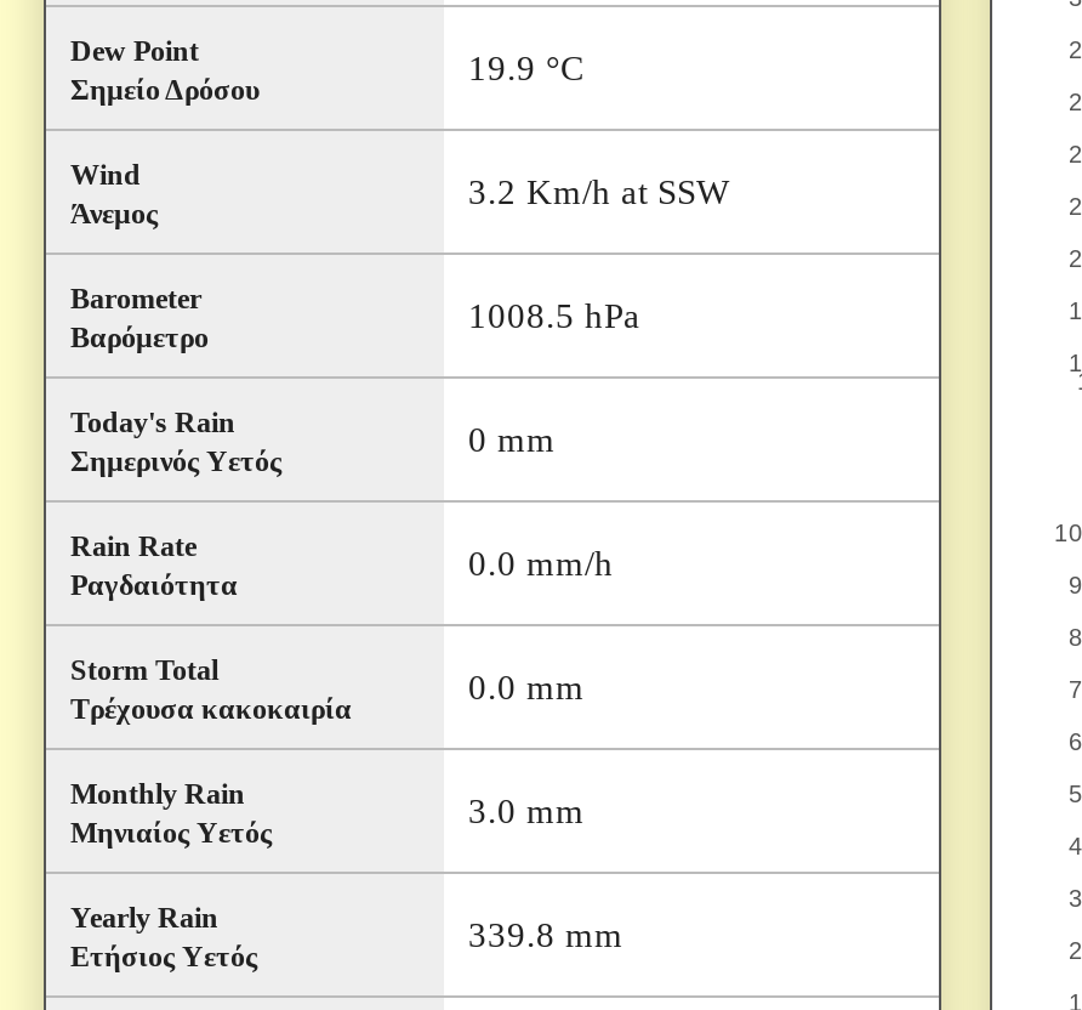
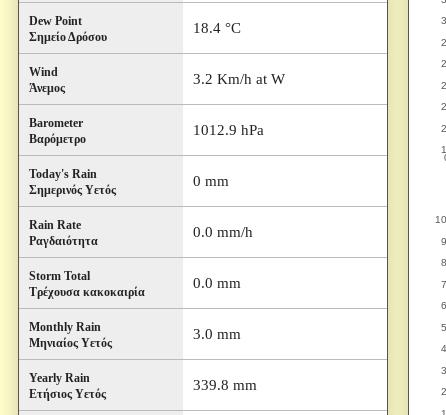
- 19.9 °C
+ 18.4 °C

- 3.2 Km/h at SSW
+ 3.2 Km/h at W

- 1008.5 hPa
+ 1012.9 hPa
